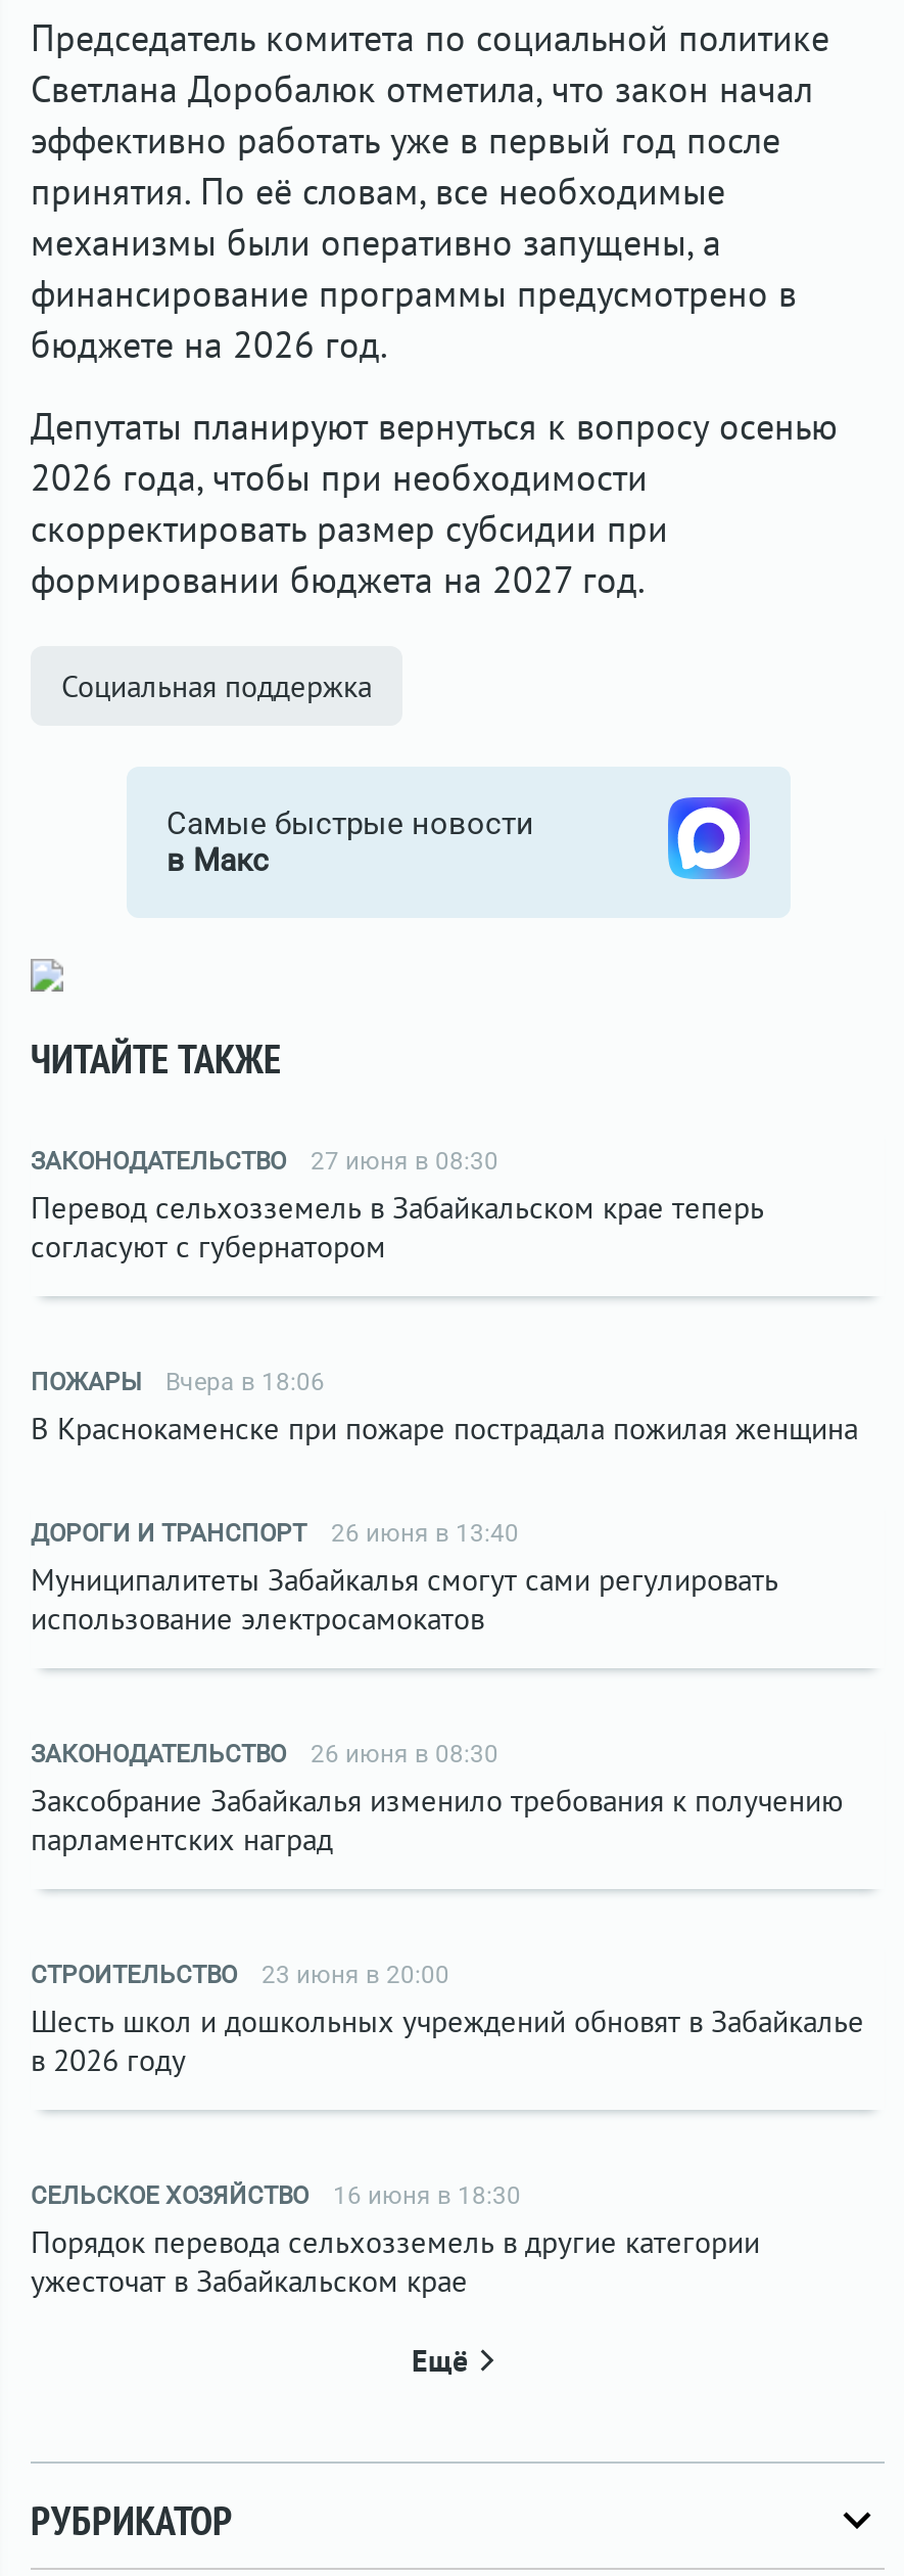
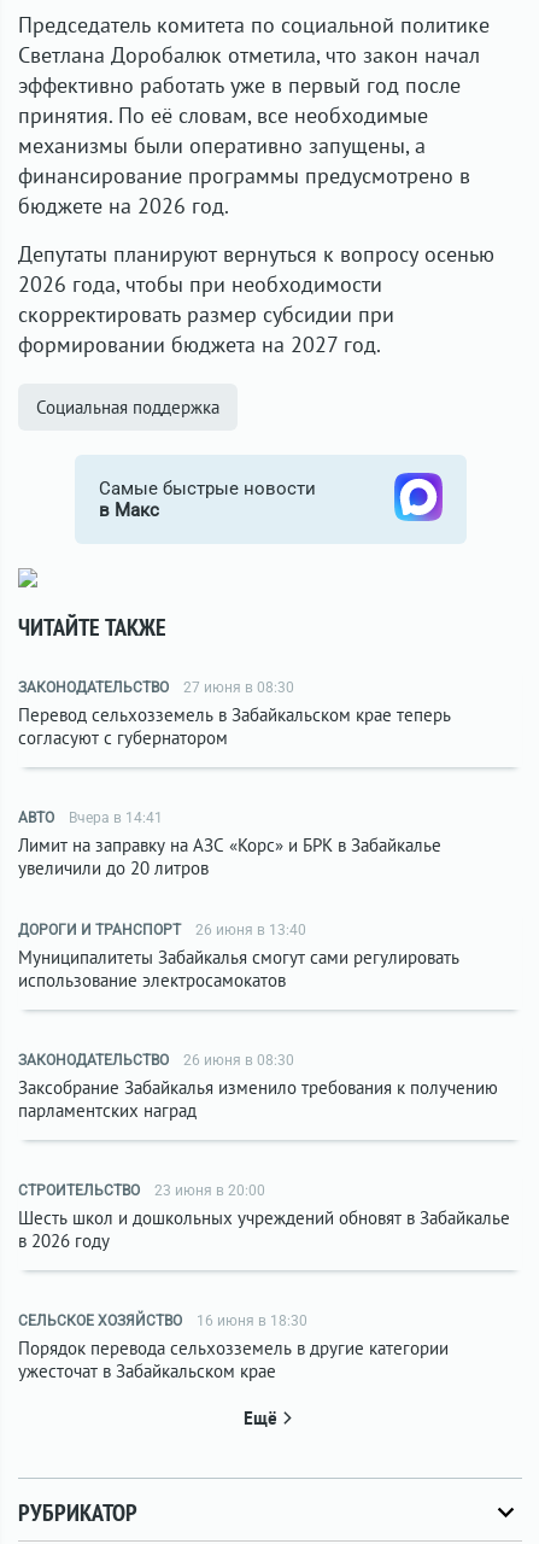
- ПОЖАРЫ
- Вчера в 18:06
- В Краснокаменске при пожаре пострадала пожилая женщина
+ АВТО
+ Вчера в 14:41
+ Лимит на заправку на АЗС «Корс» и БРК в Забайкалье
+ увеличили до 20 литров
